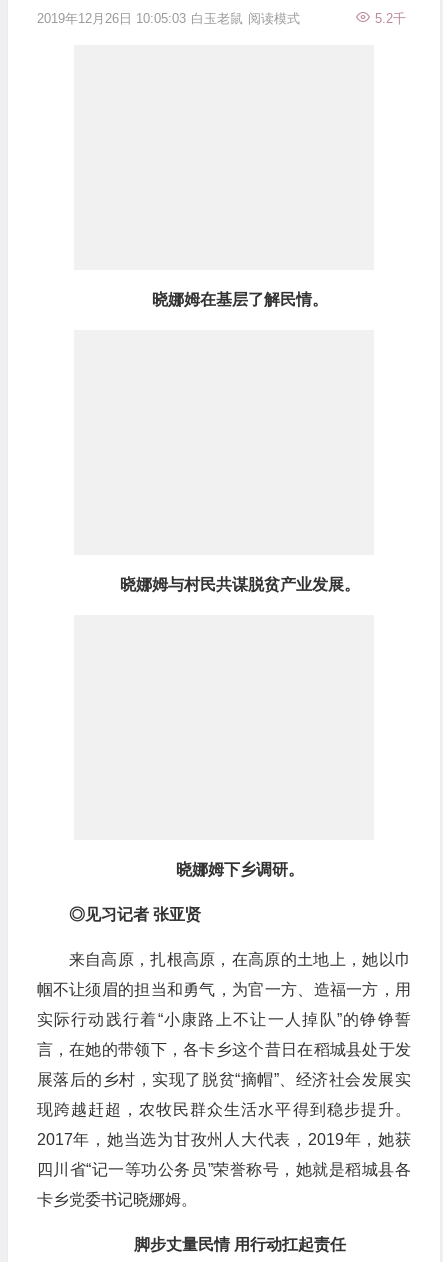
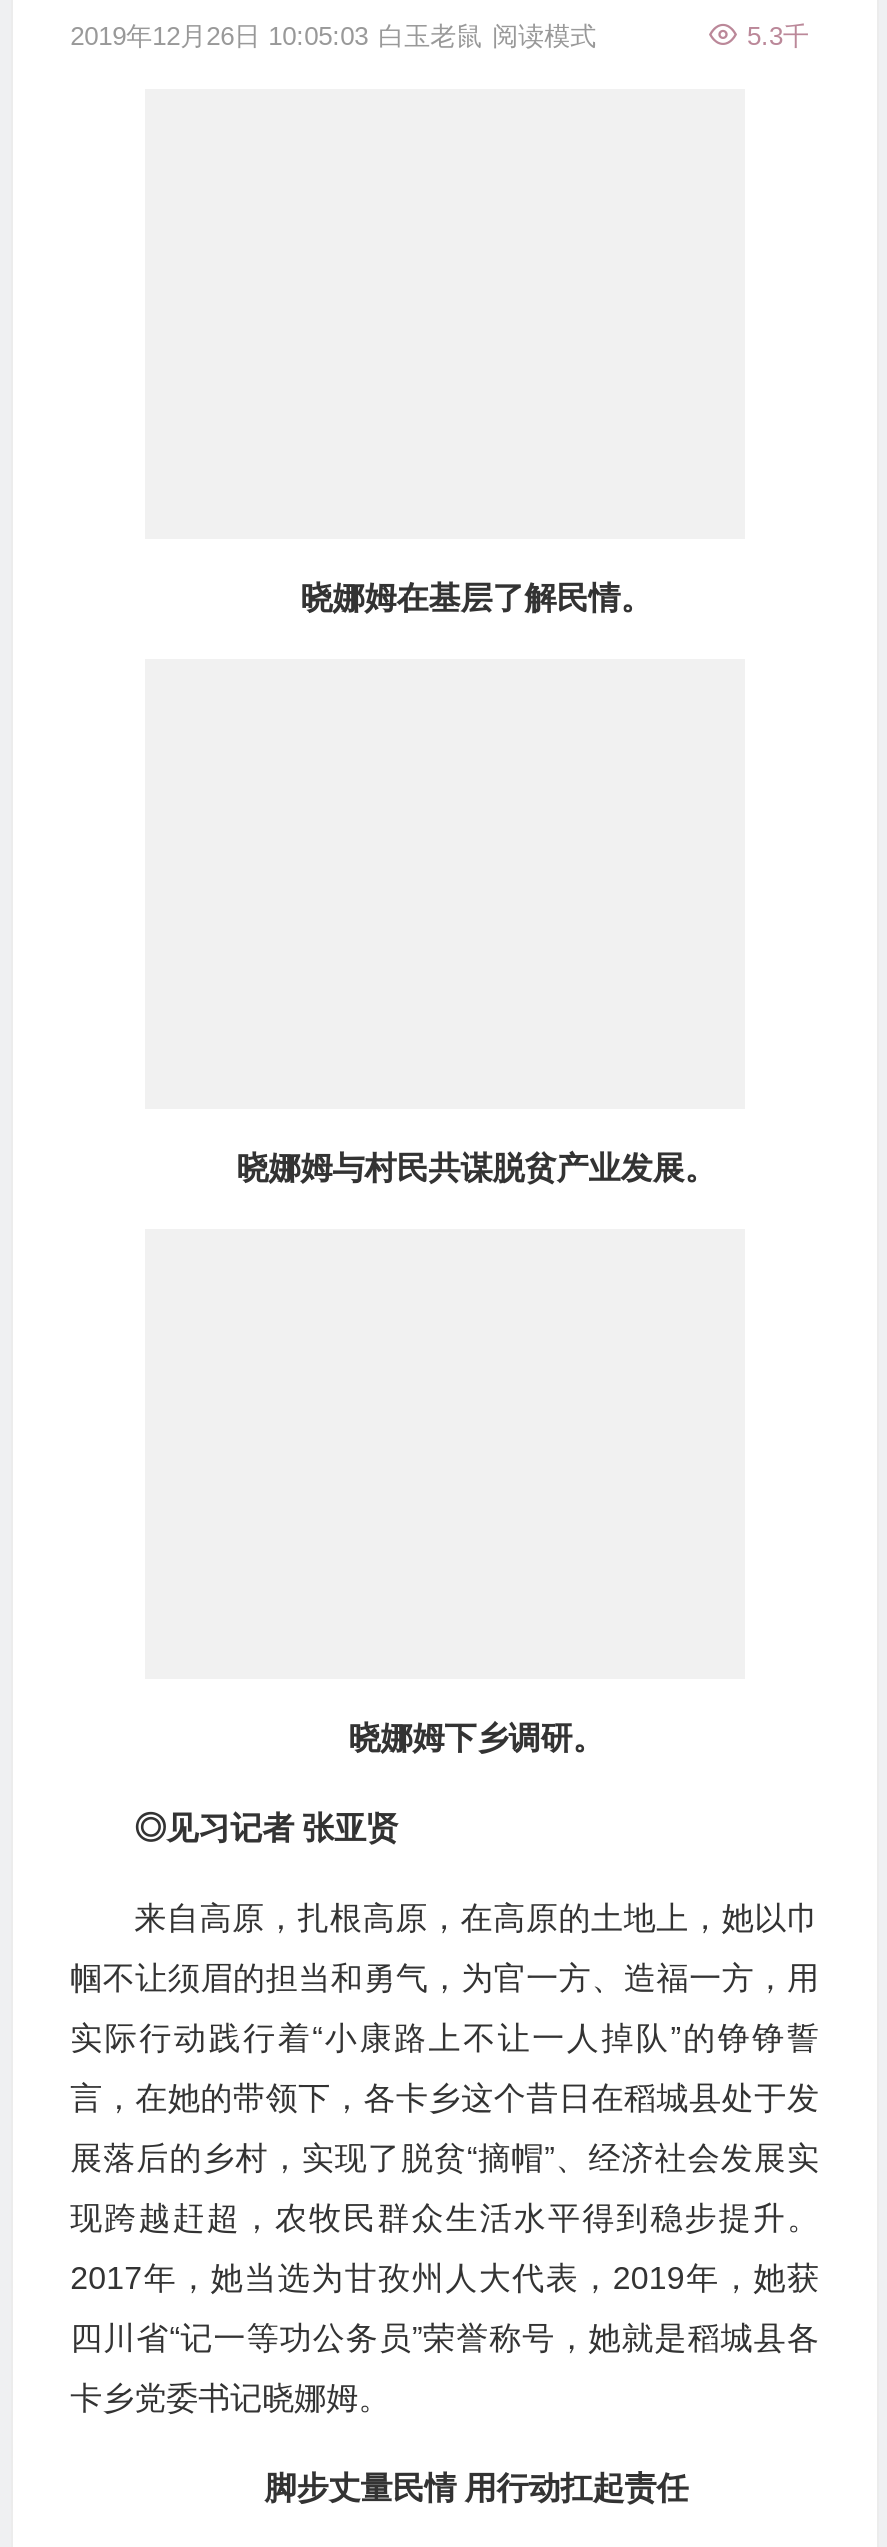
- 5.2千
+ 5.3千
